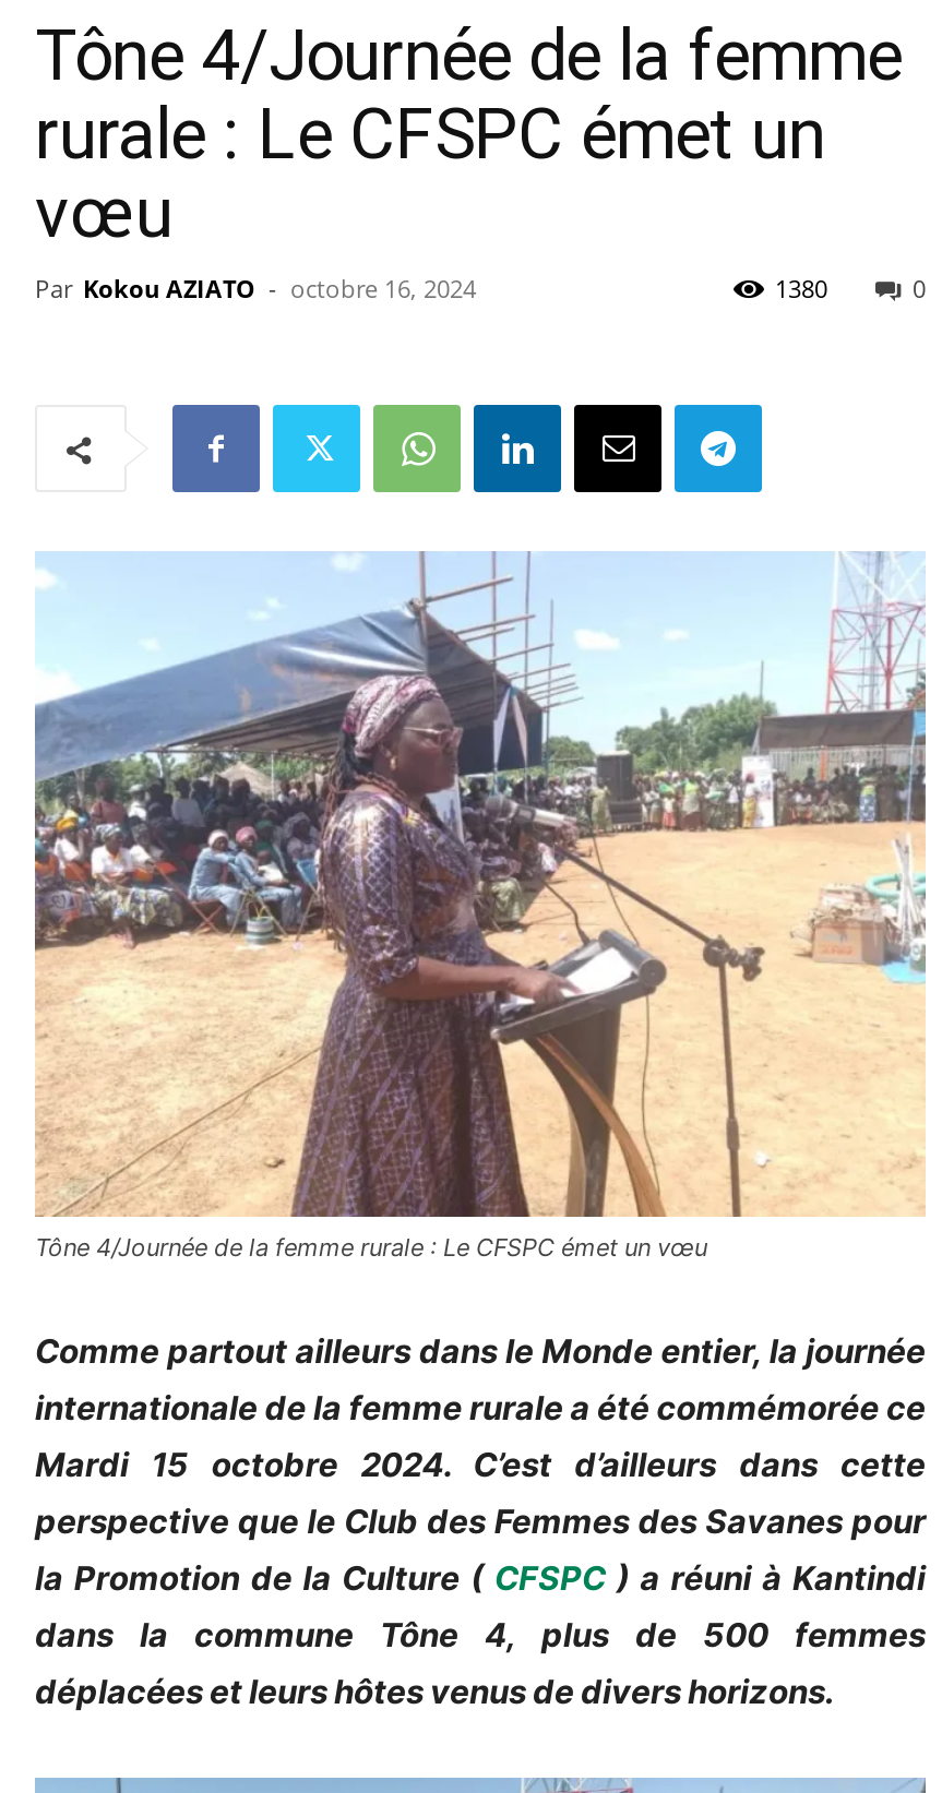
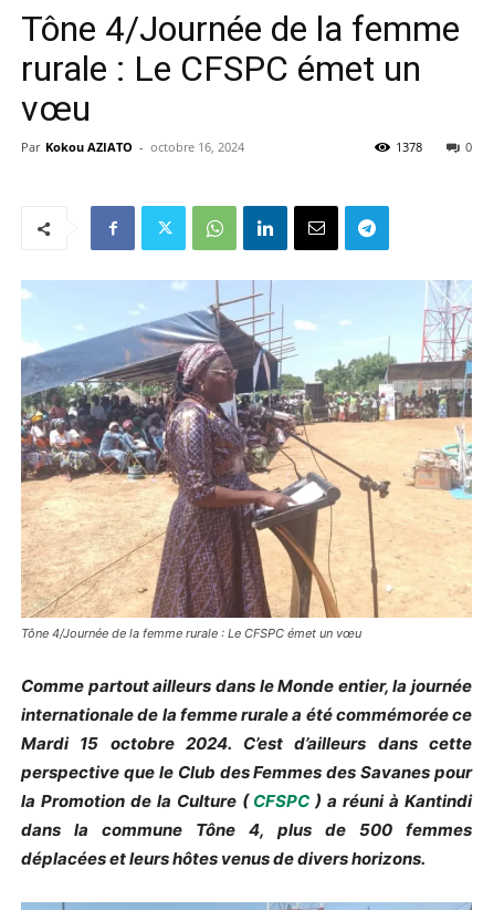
- 1380
+ 1378
